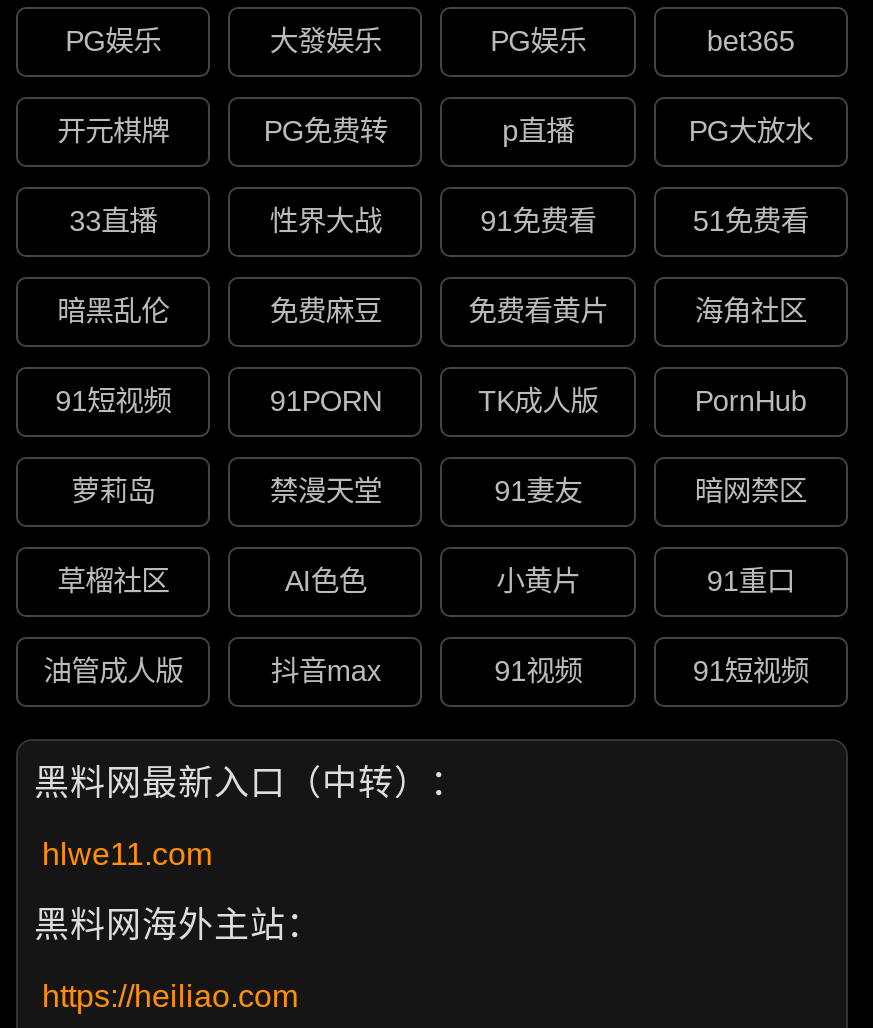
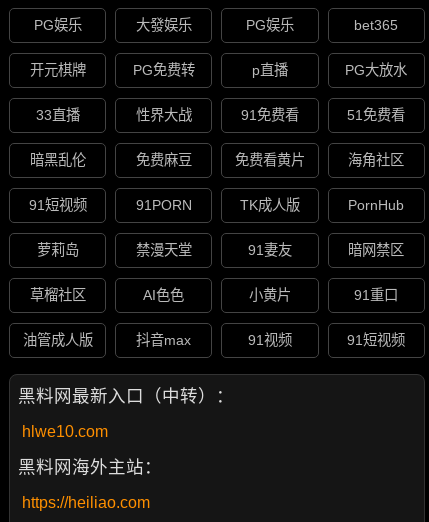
- hlwe11.com
+ hlwe10.com
